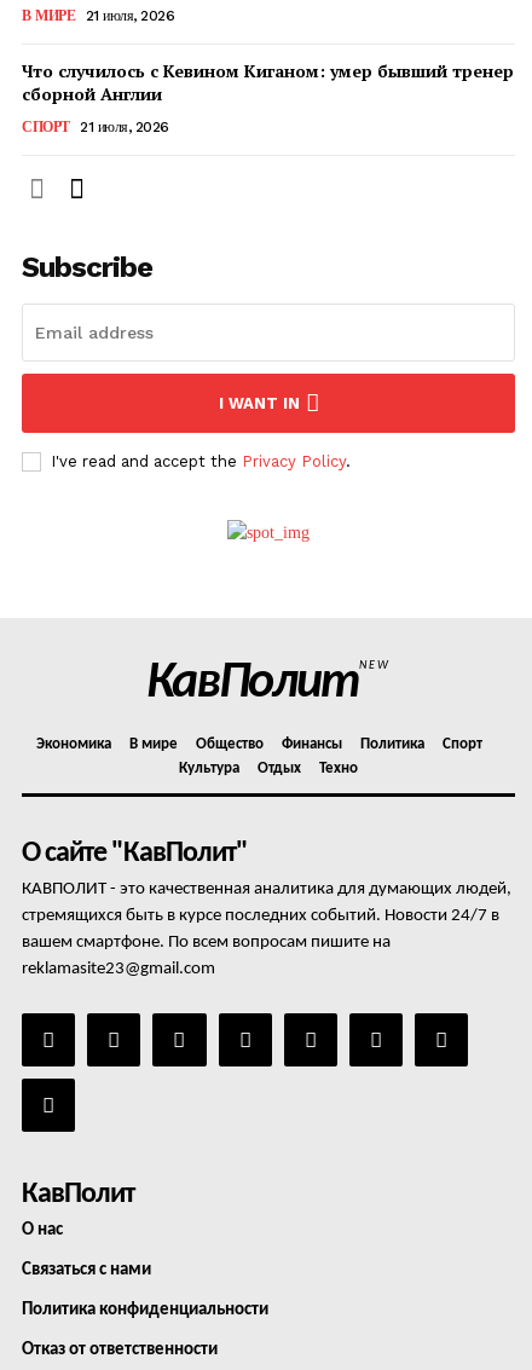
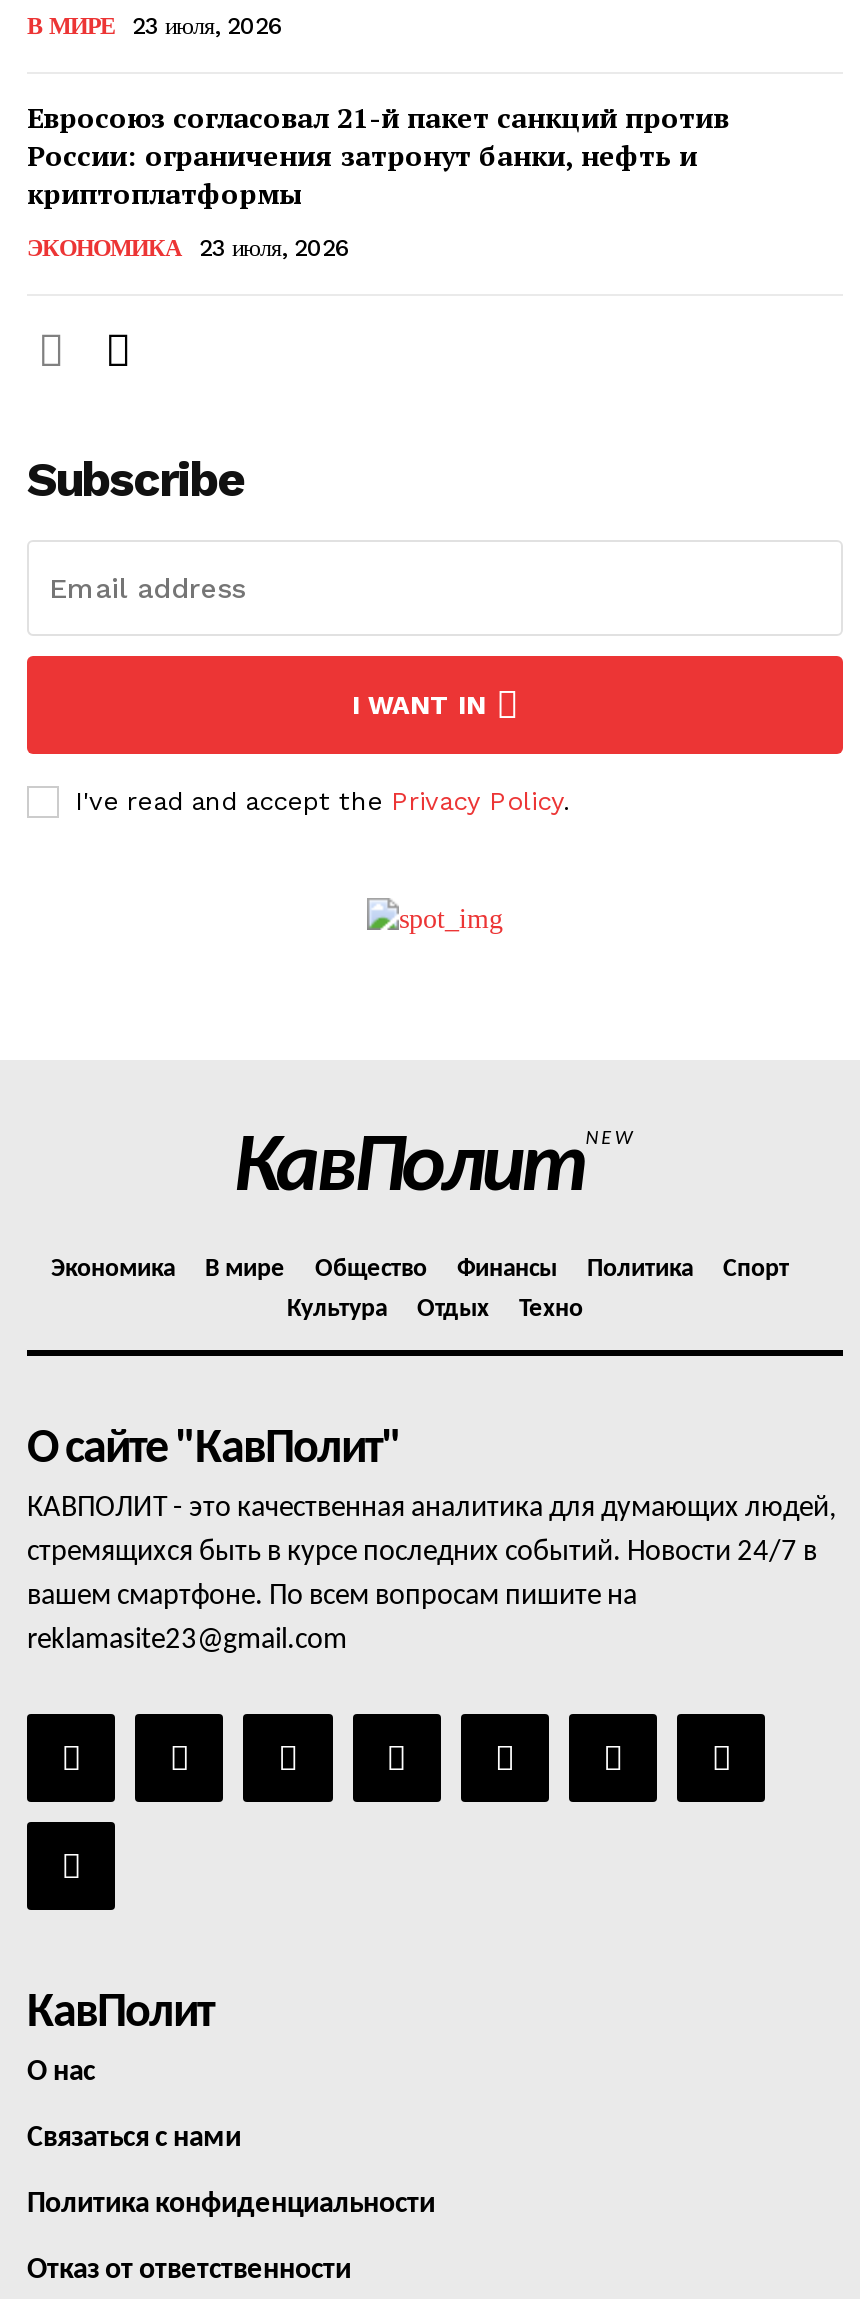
- В МИРЕ 21 июля, 2026
+ В МИРЕ 23 июля, 2026

- Что случилось с Кевином Киганом: умер бывший тренер
- сборной Англии
+ Евросоюз согласовал 21-й пакет санкций против
+ России: ограничения затронут банки, нефть и
+ криптоплатформы

- СПОРТ
- 21 июля, 2026
+ ЭКОНОМИКА
+ 23 июля, 2026
